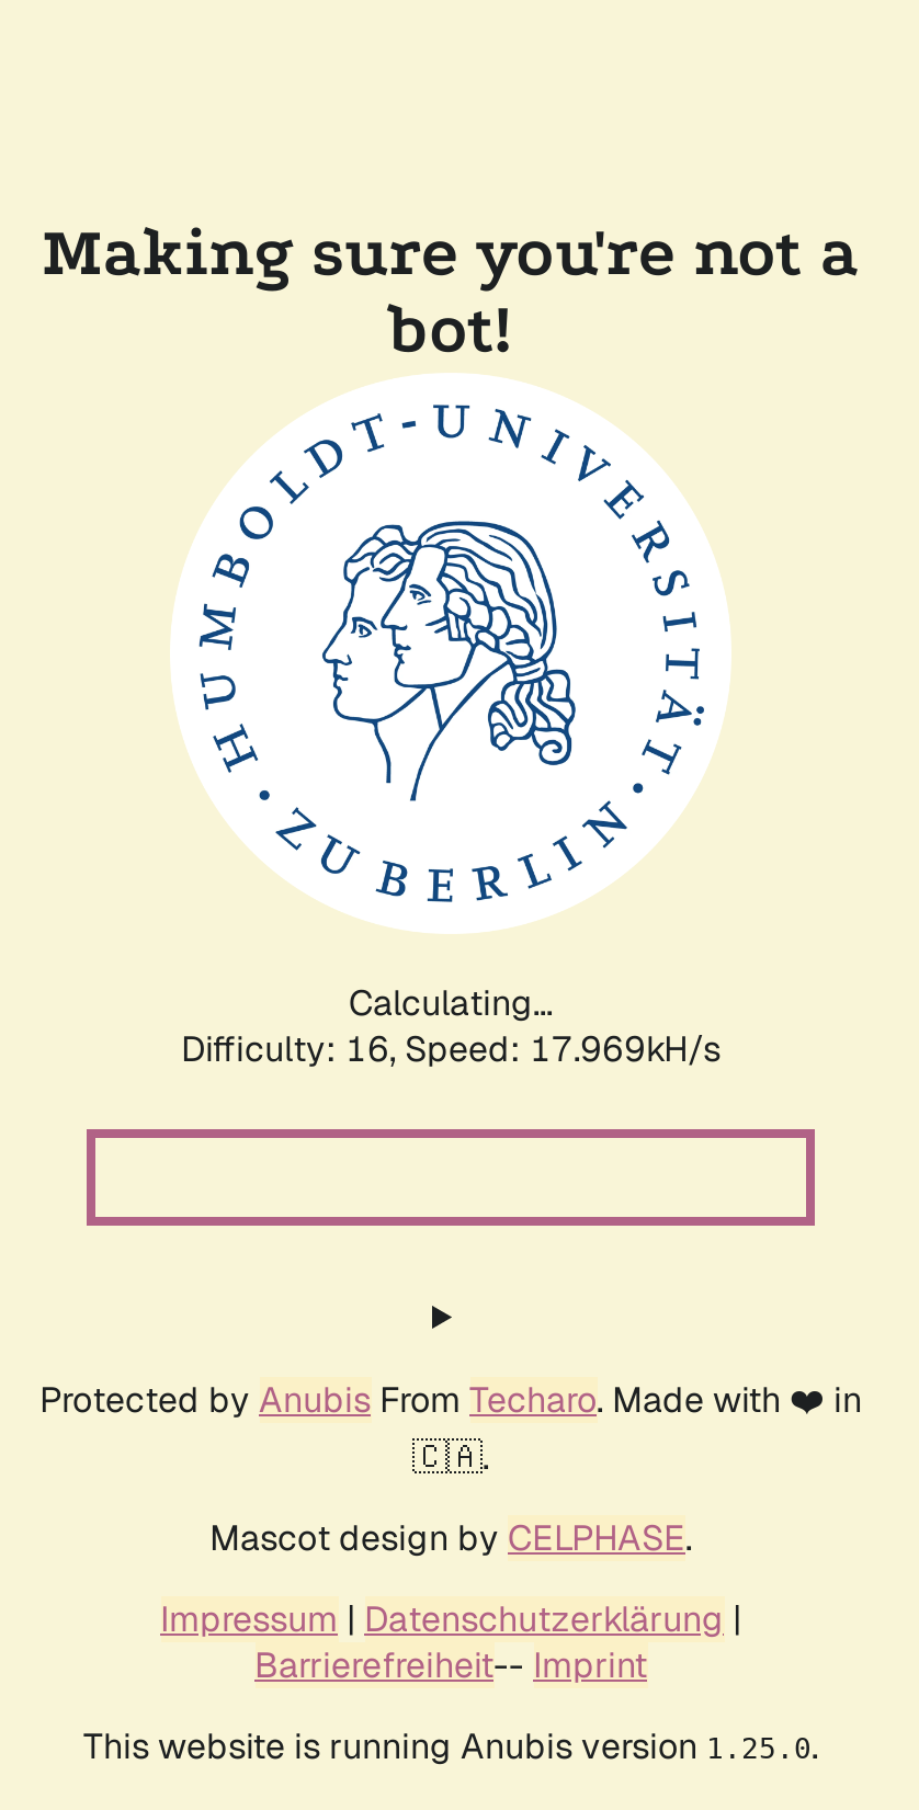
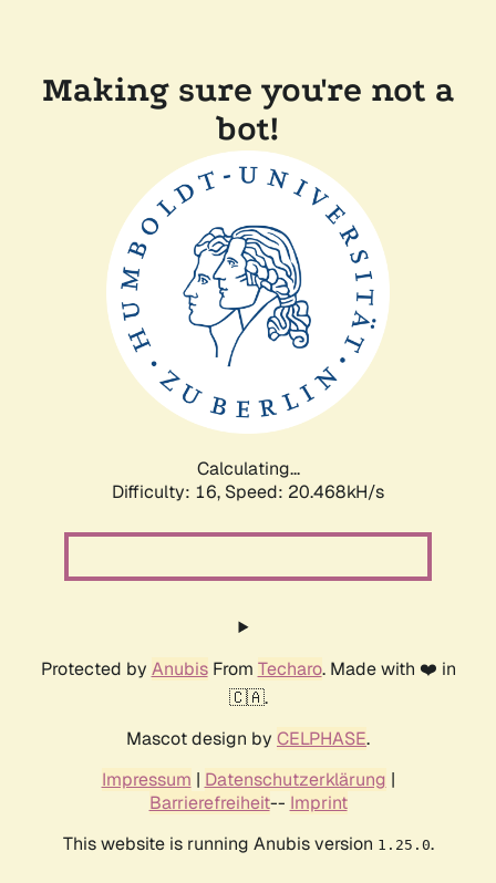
- Difficulty: 16, Speed: 17.969kH/s
+ Difficulty: 16, Speed: 20.468kH/s
